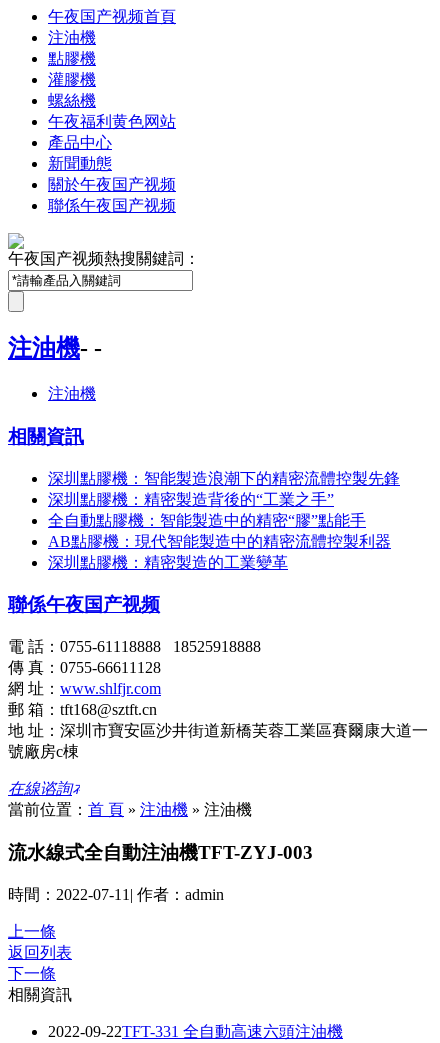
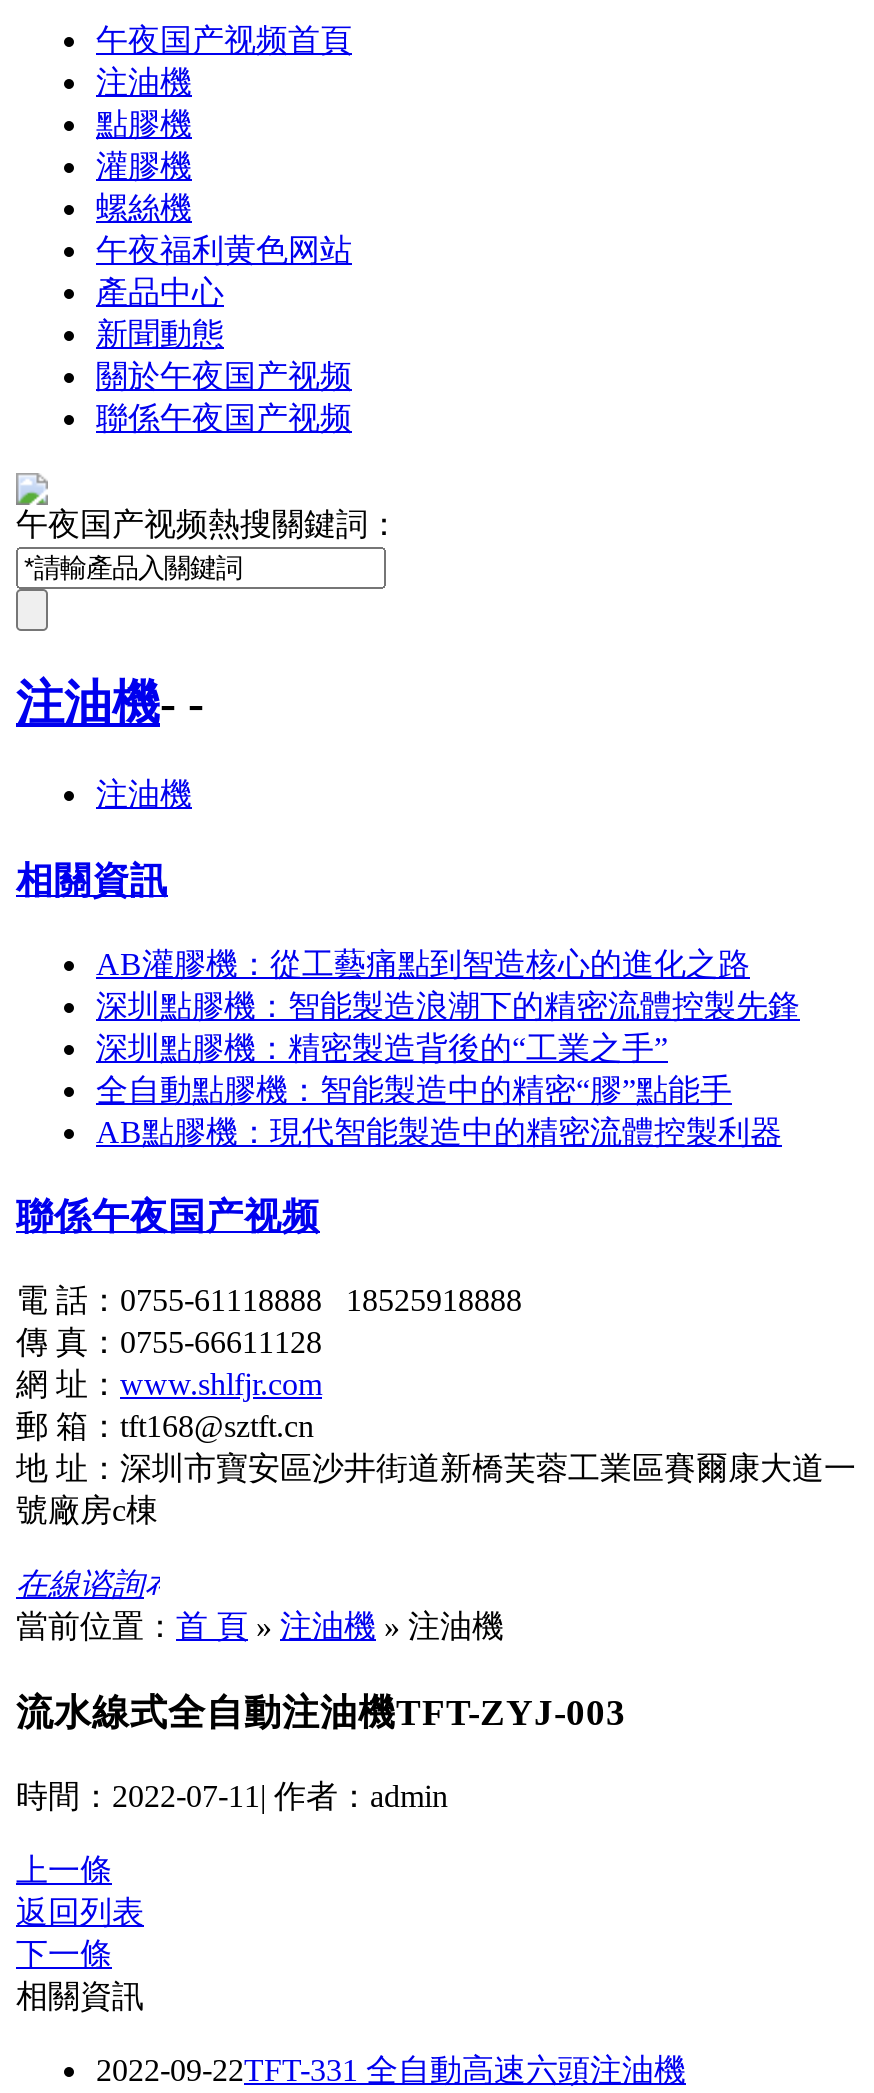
+ AB灌膠機：從工藝痛點到智造核心的進化之路

moved down: 深圳點膠機：智能製造浪潮下的精密流體控製先鋒 | 深圳點膠機：精密製造背後的“工業之手” | AB點膠機：現代智能製造中的精密流體控製利器

- 深圳點膠機：精密製造的工業變革
